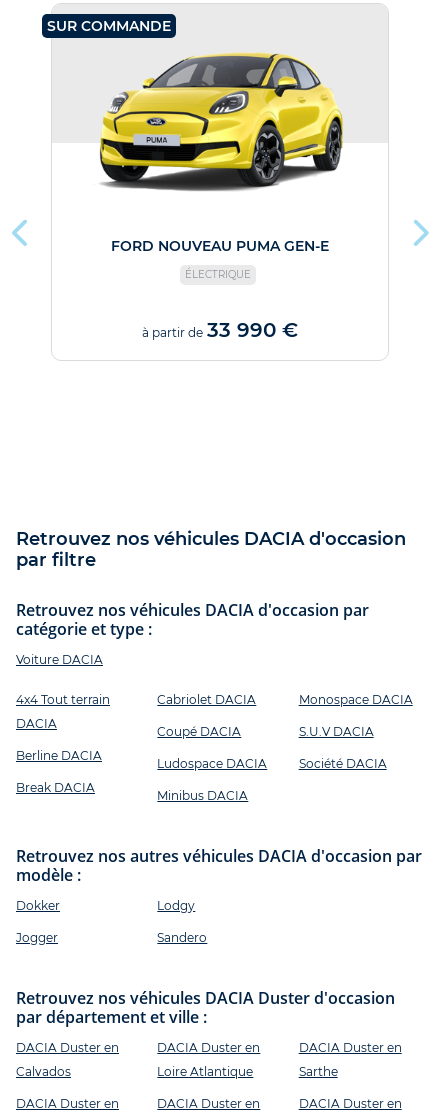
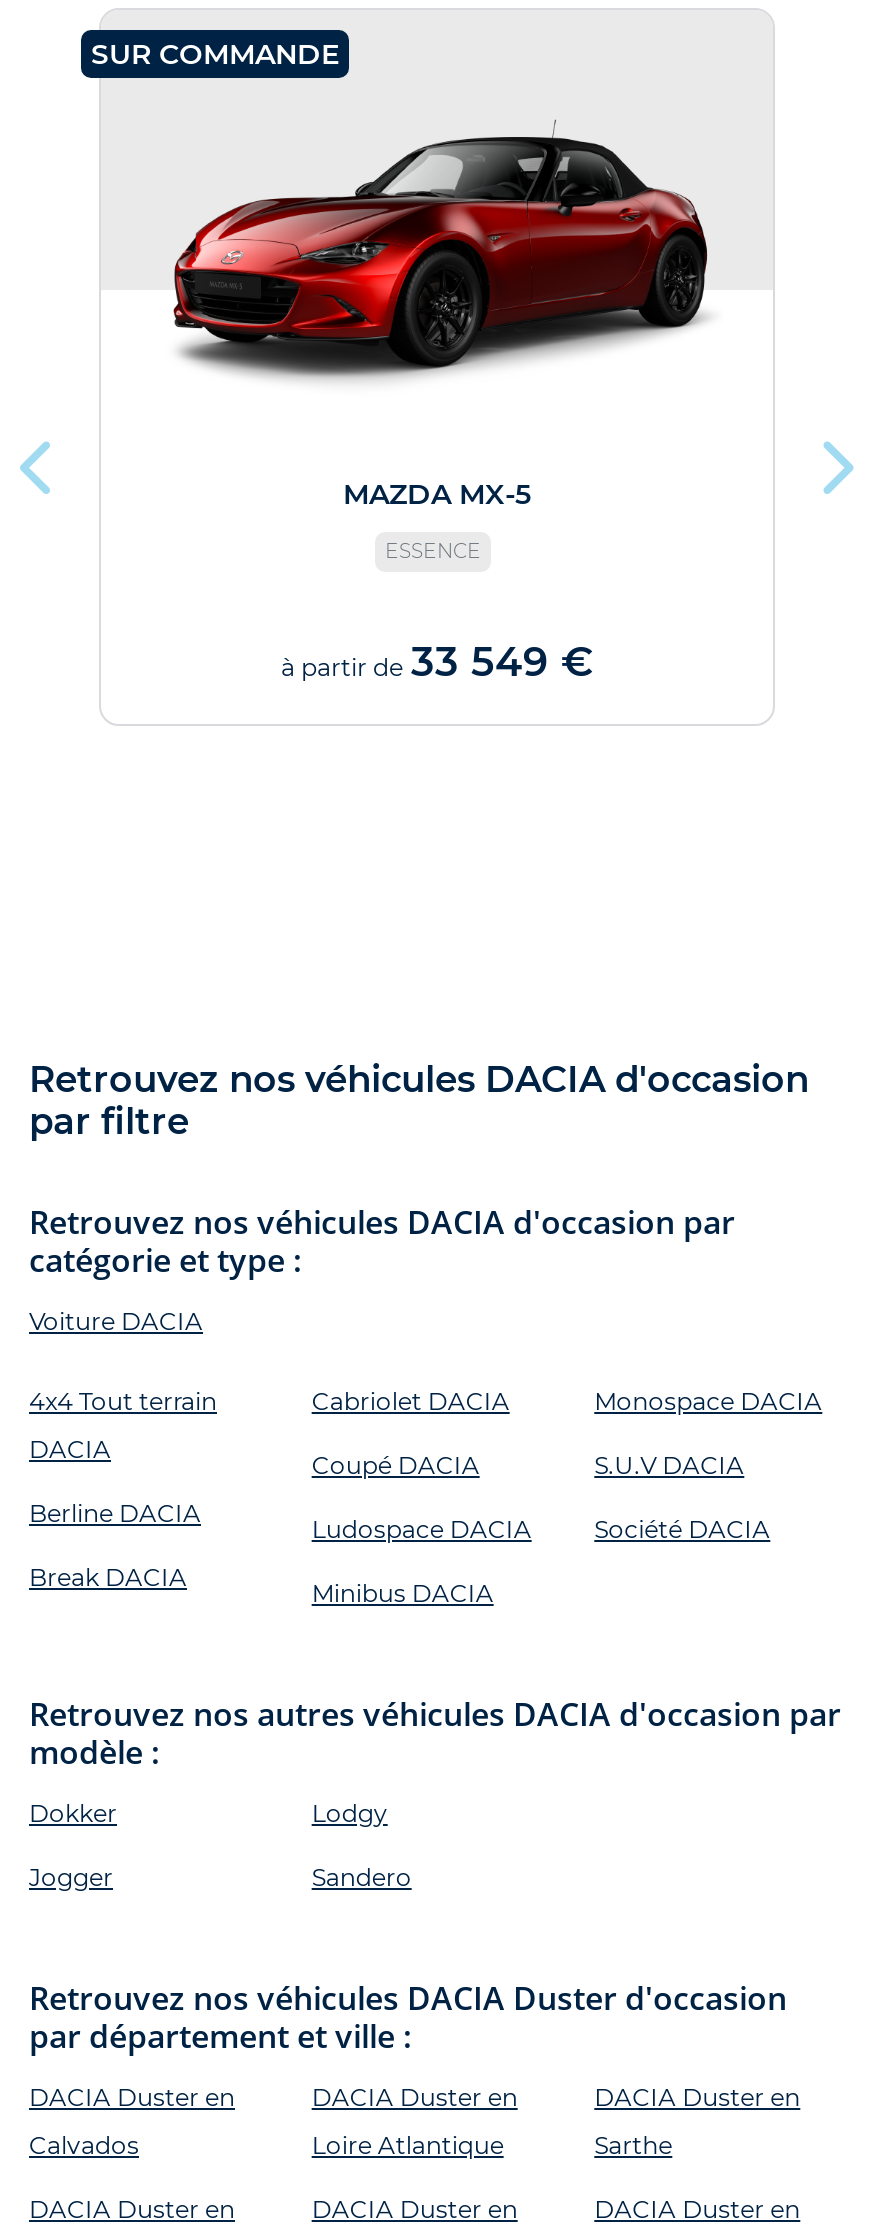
- [image]
+ [image]

- FORD NOUVEAU PUMA GEN-E
+ MAZDA MX-5

- ÉLECTRIQUE
+ ESSENCE

- à partir de 33 990 €
+ à partir de 33 549 €
